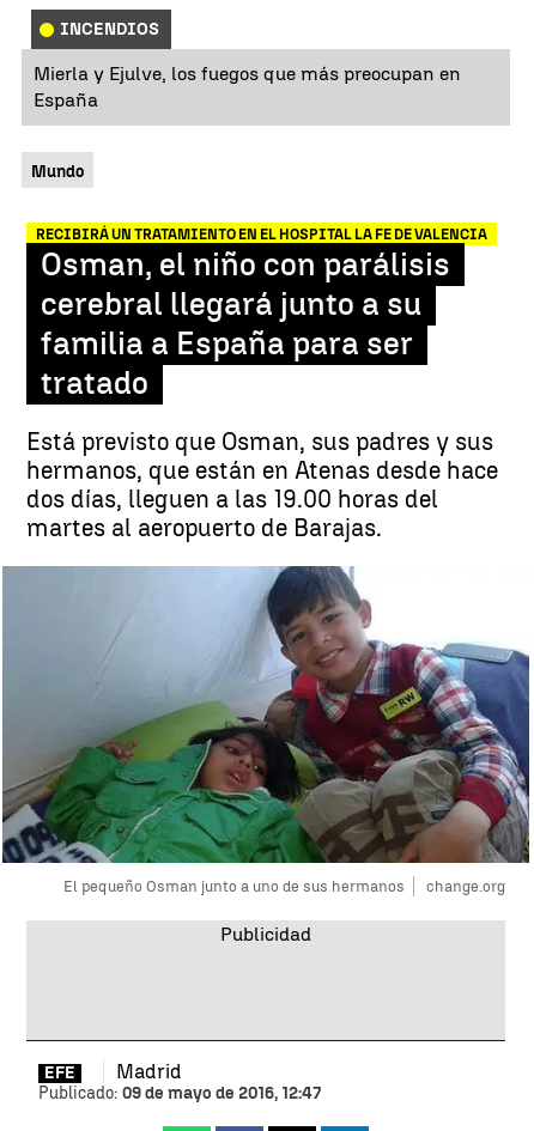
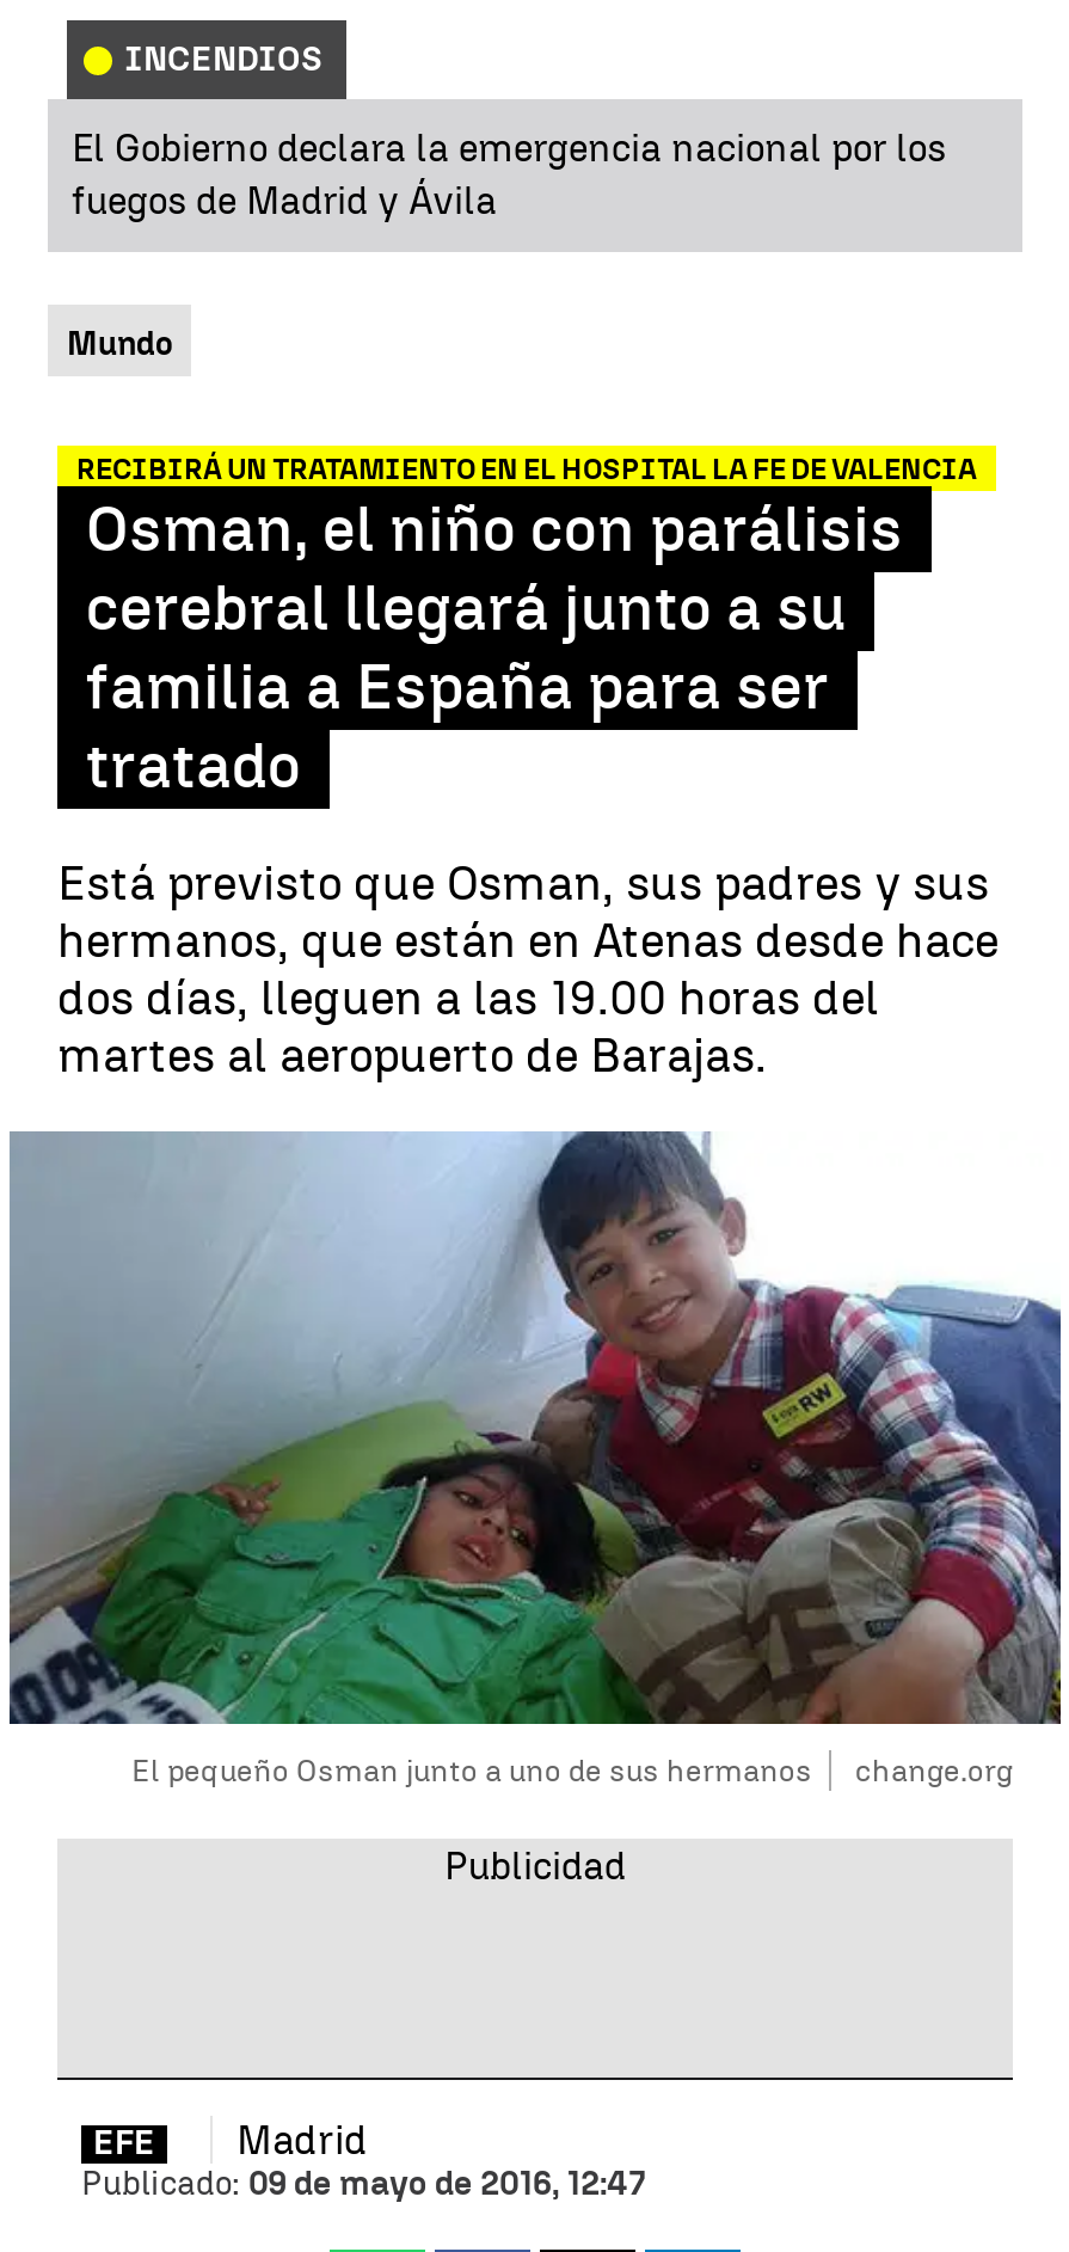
- Mierla y Ejulve, los fuegos que más preocupan en
- España
+ El Gobierno declara la emergencia nacional por los
+ fuegos de Madrid y Ávila
